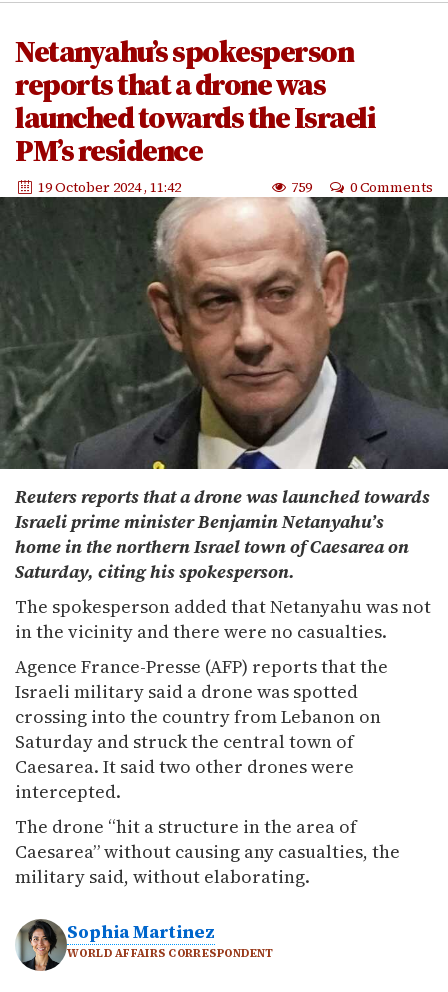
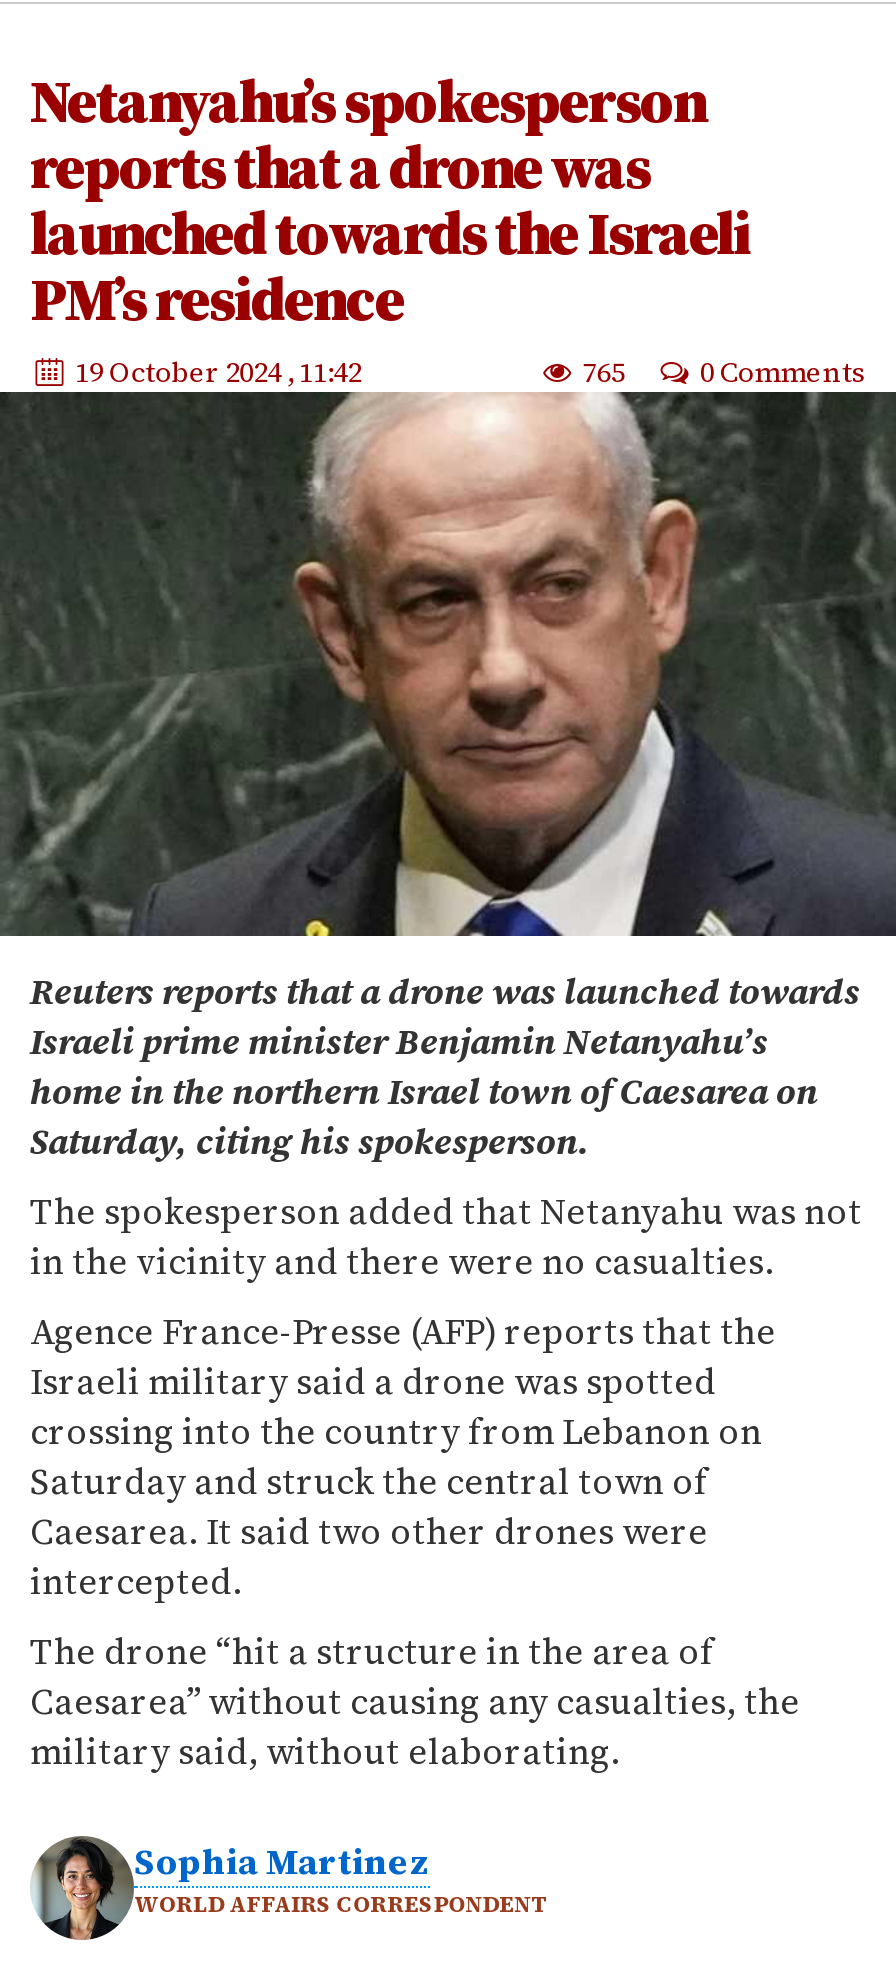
- 759 0 Comments
+ 765 0 Comments
